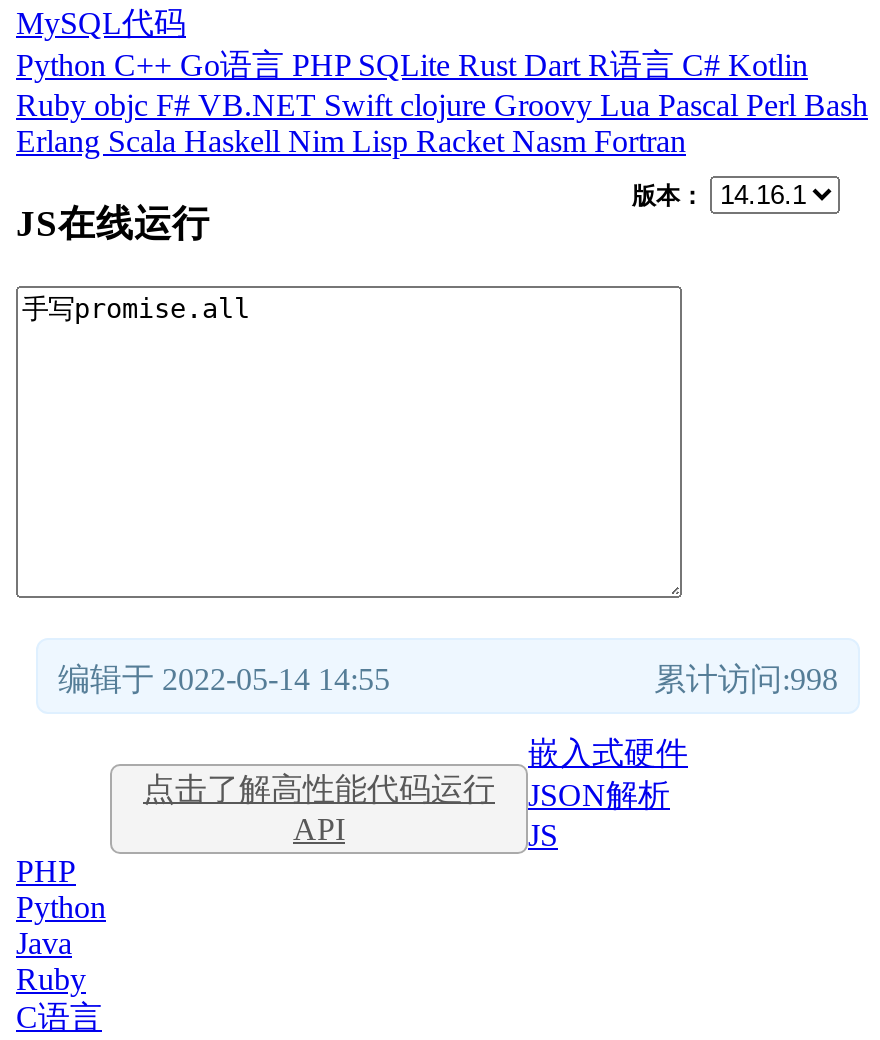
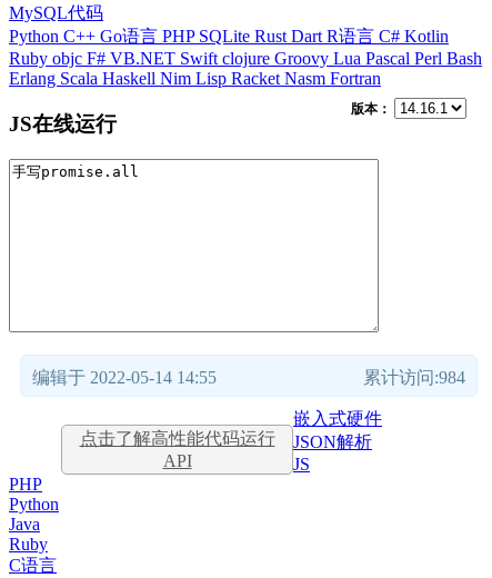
- 累计访问:998
+ 累计访问:984
